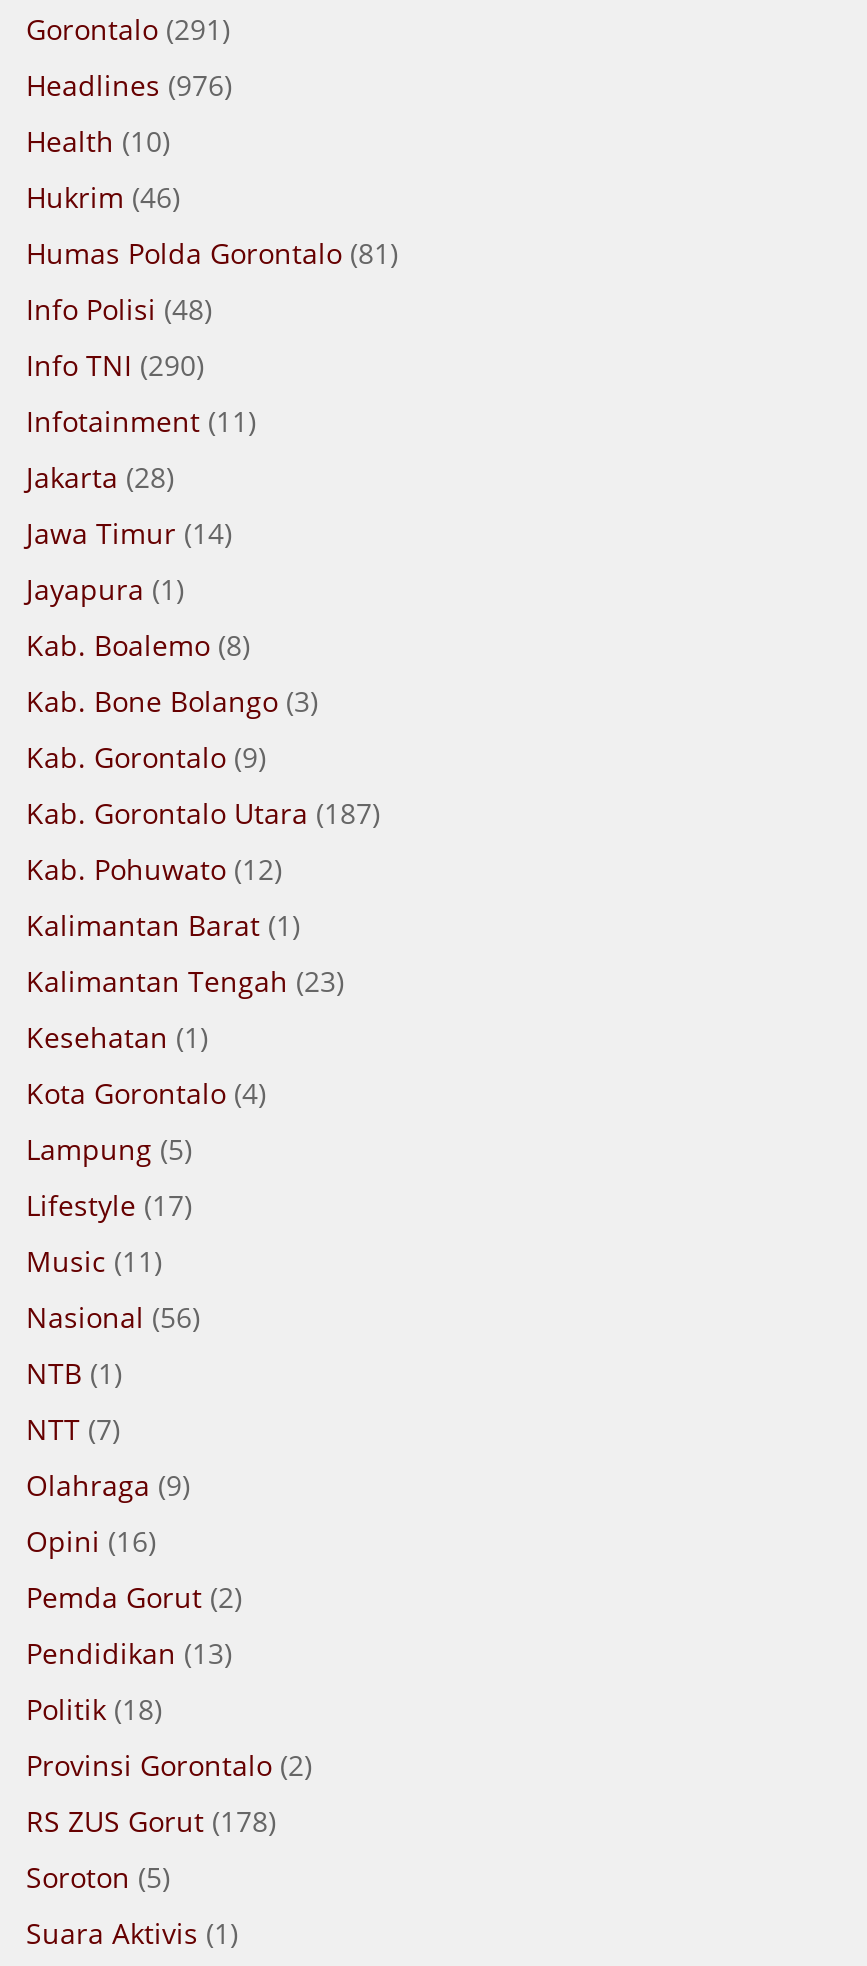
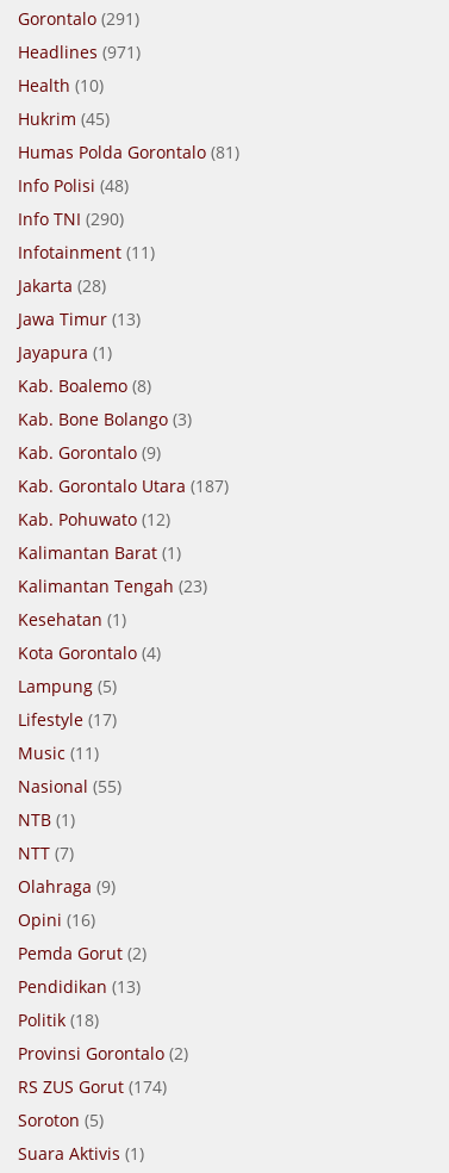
- Headlines (976)
+ Headlines (971)

- Hukrim (46)
+ Hukrim (45)

- Jawa Timur (14)
+ Jawa Timur (13)

- Nasional (56)
+ Nasional (55)

- RS ZUS Gorut (178)
+ RS ZUS Gorut (174)
